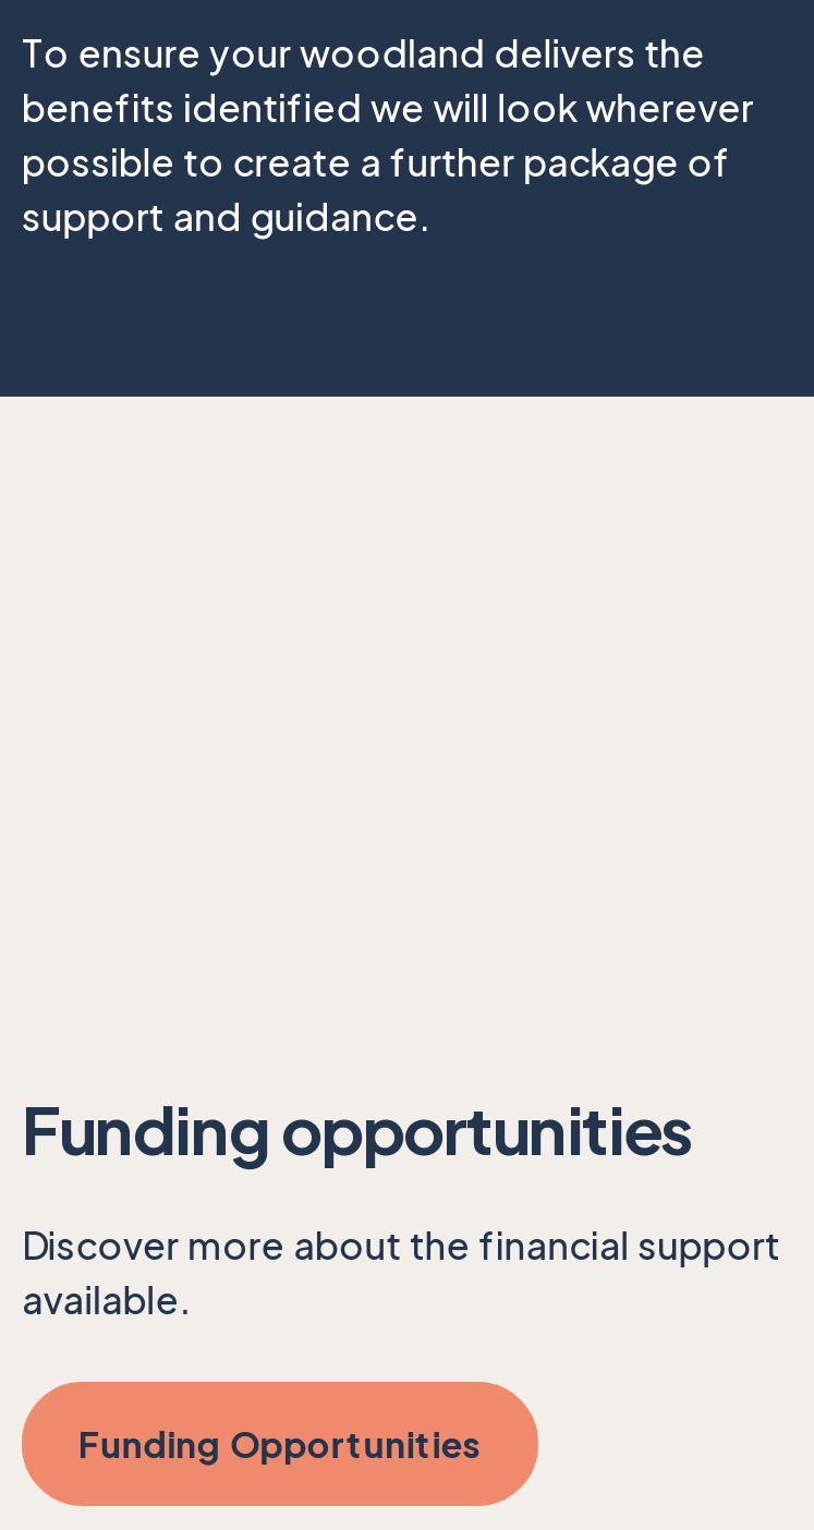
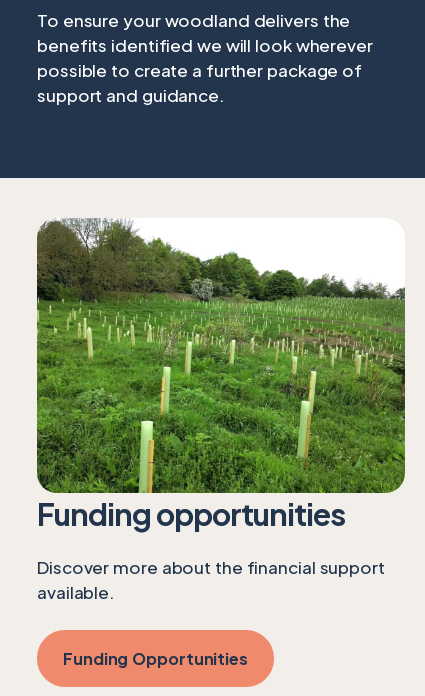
+ [image]
